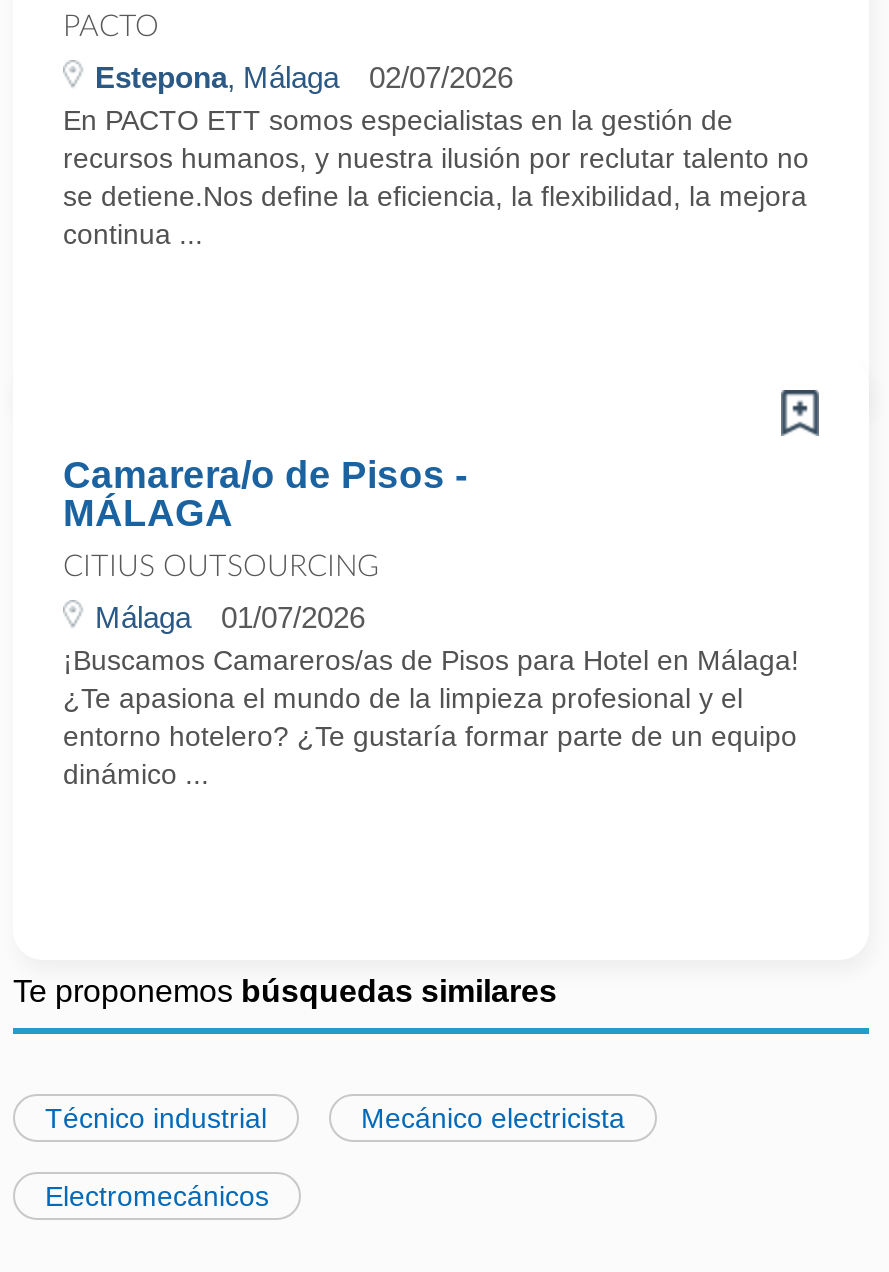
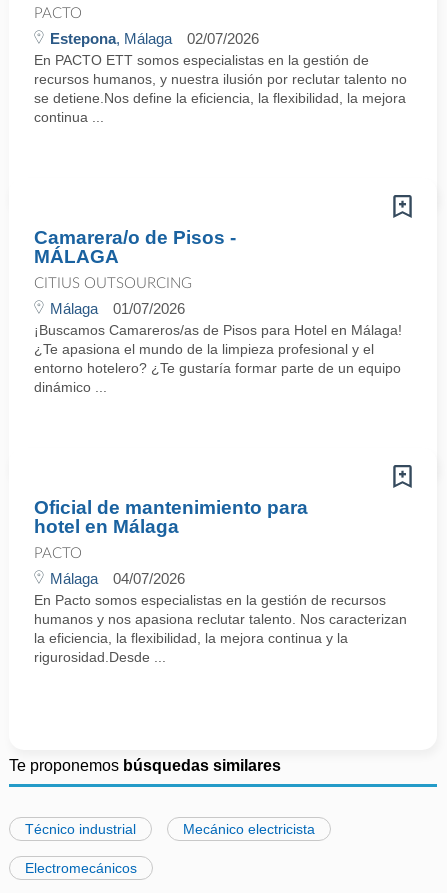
+ Oficial de mantenimiento para
+ hotel en Málaga
+ PACTO
+ Málaga
+ 04/07/2026
+ En Pacto somos especialistas en la gestión de recursos
+ humanos y nos apasiona reclutar talento. Nos caracterizan
+ la eficiencia, la flexibilidad, la mejora continua y la
+ rigurosidad.Desde ...
